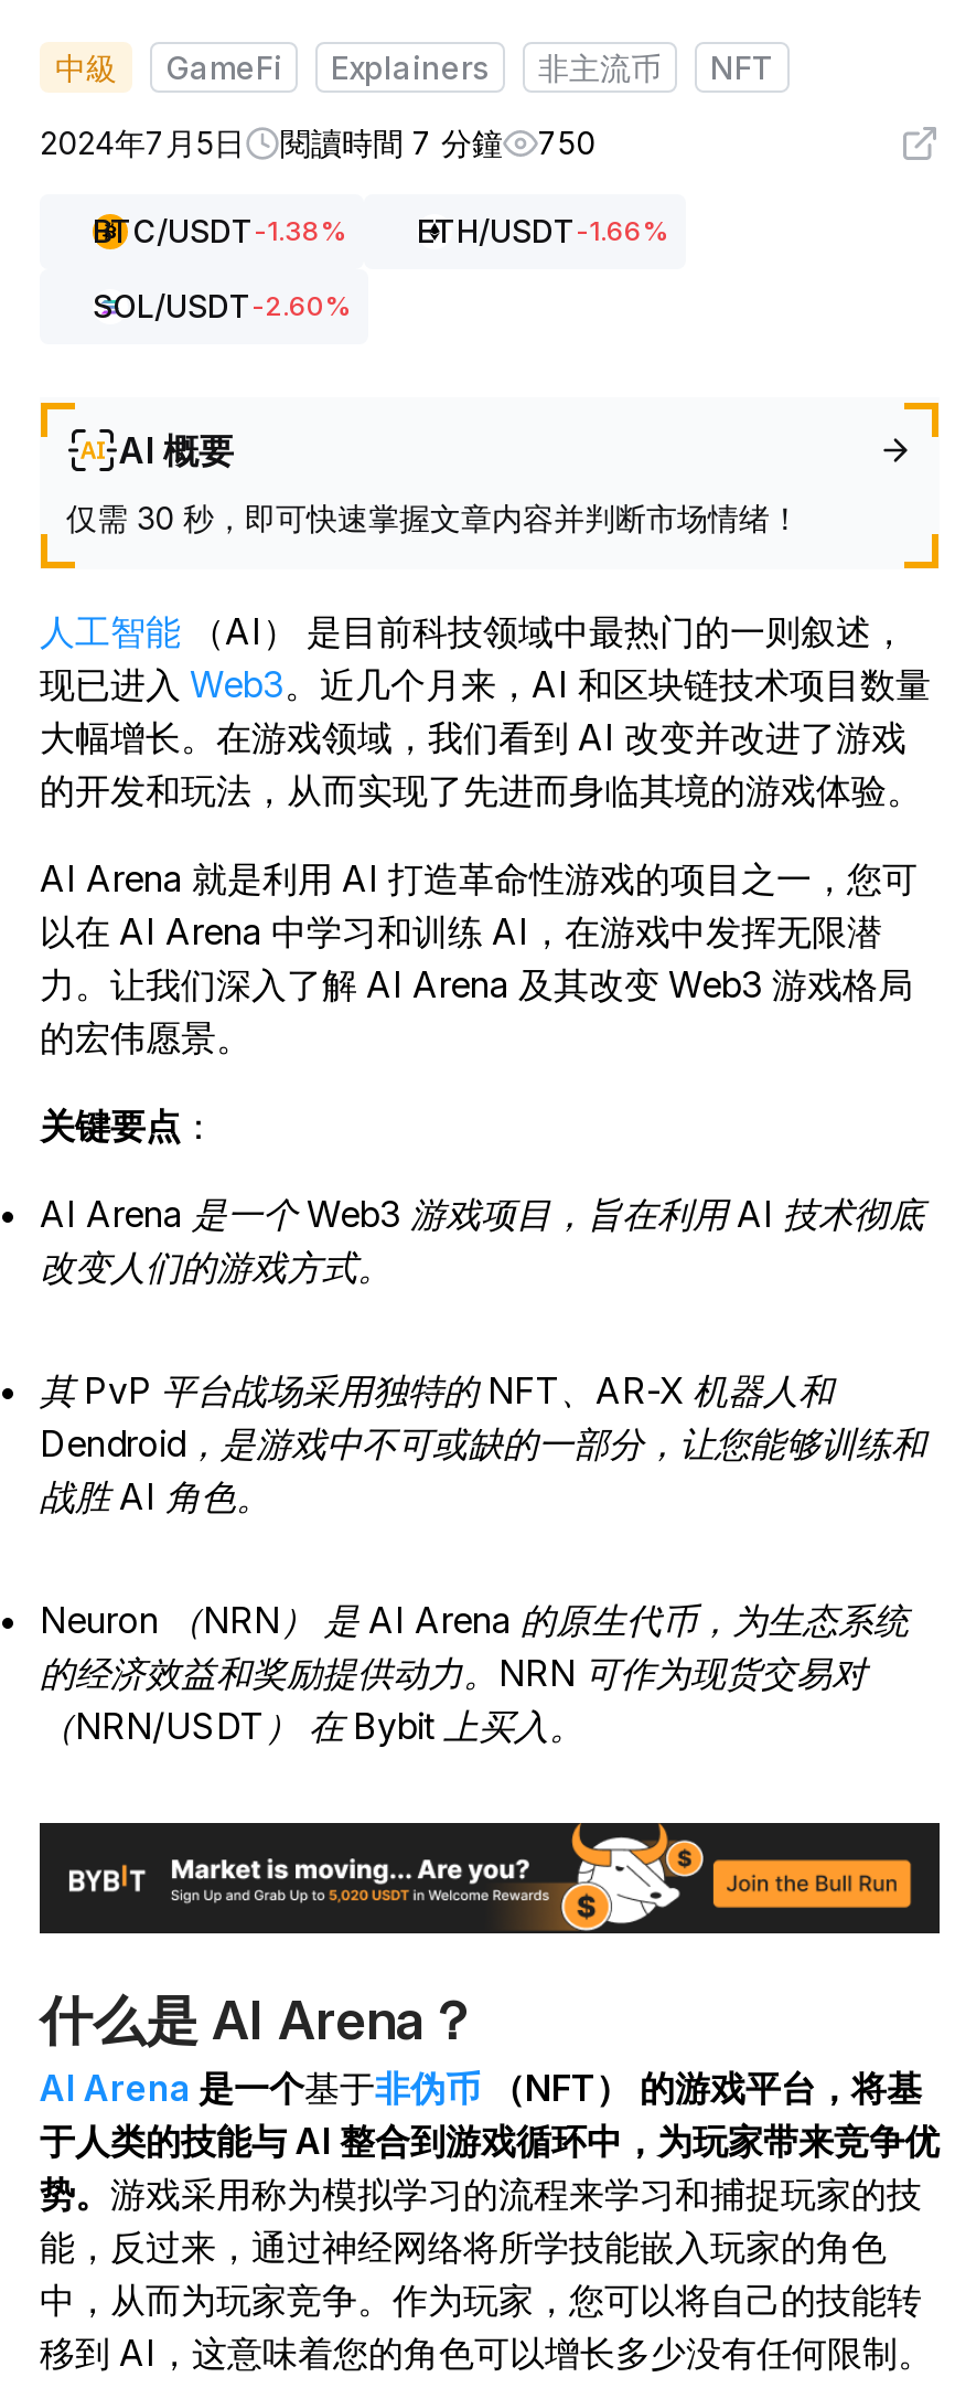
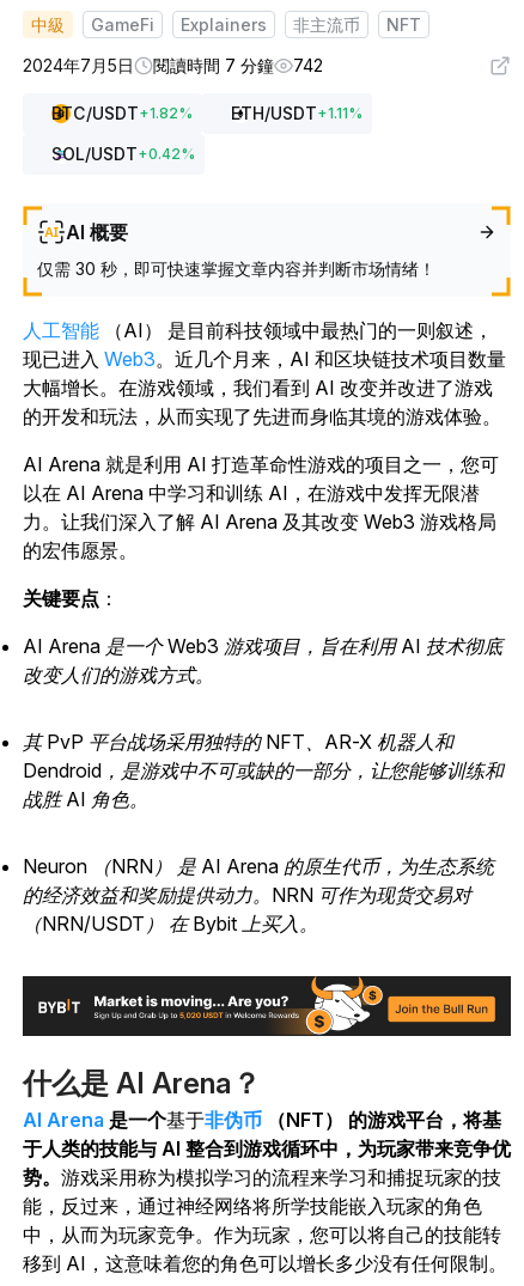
- 2024年7月5日 閱讀時間 7 分鐘 750
+ 2024年7月5日 閱讀時間 7 分鐘 742

- BTC/USDT-1.38%
- ETH/USDT-1.66%
+ BTC/USDT + 1.82%
+ ETH/USDT + 1.11%

- SOL/USDT-2.60%
+ SOL/USDT + 0.42%
